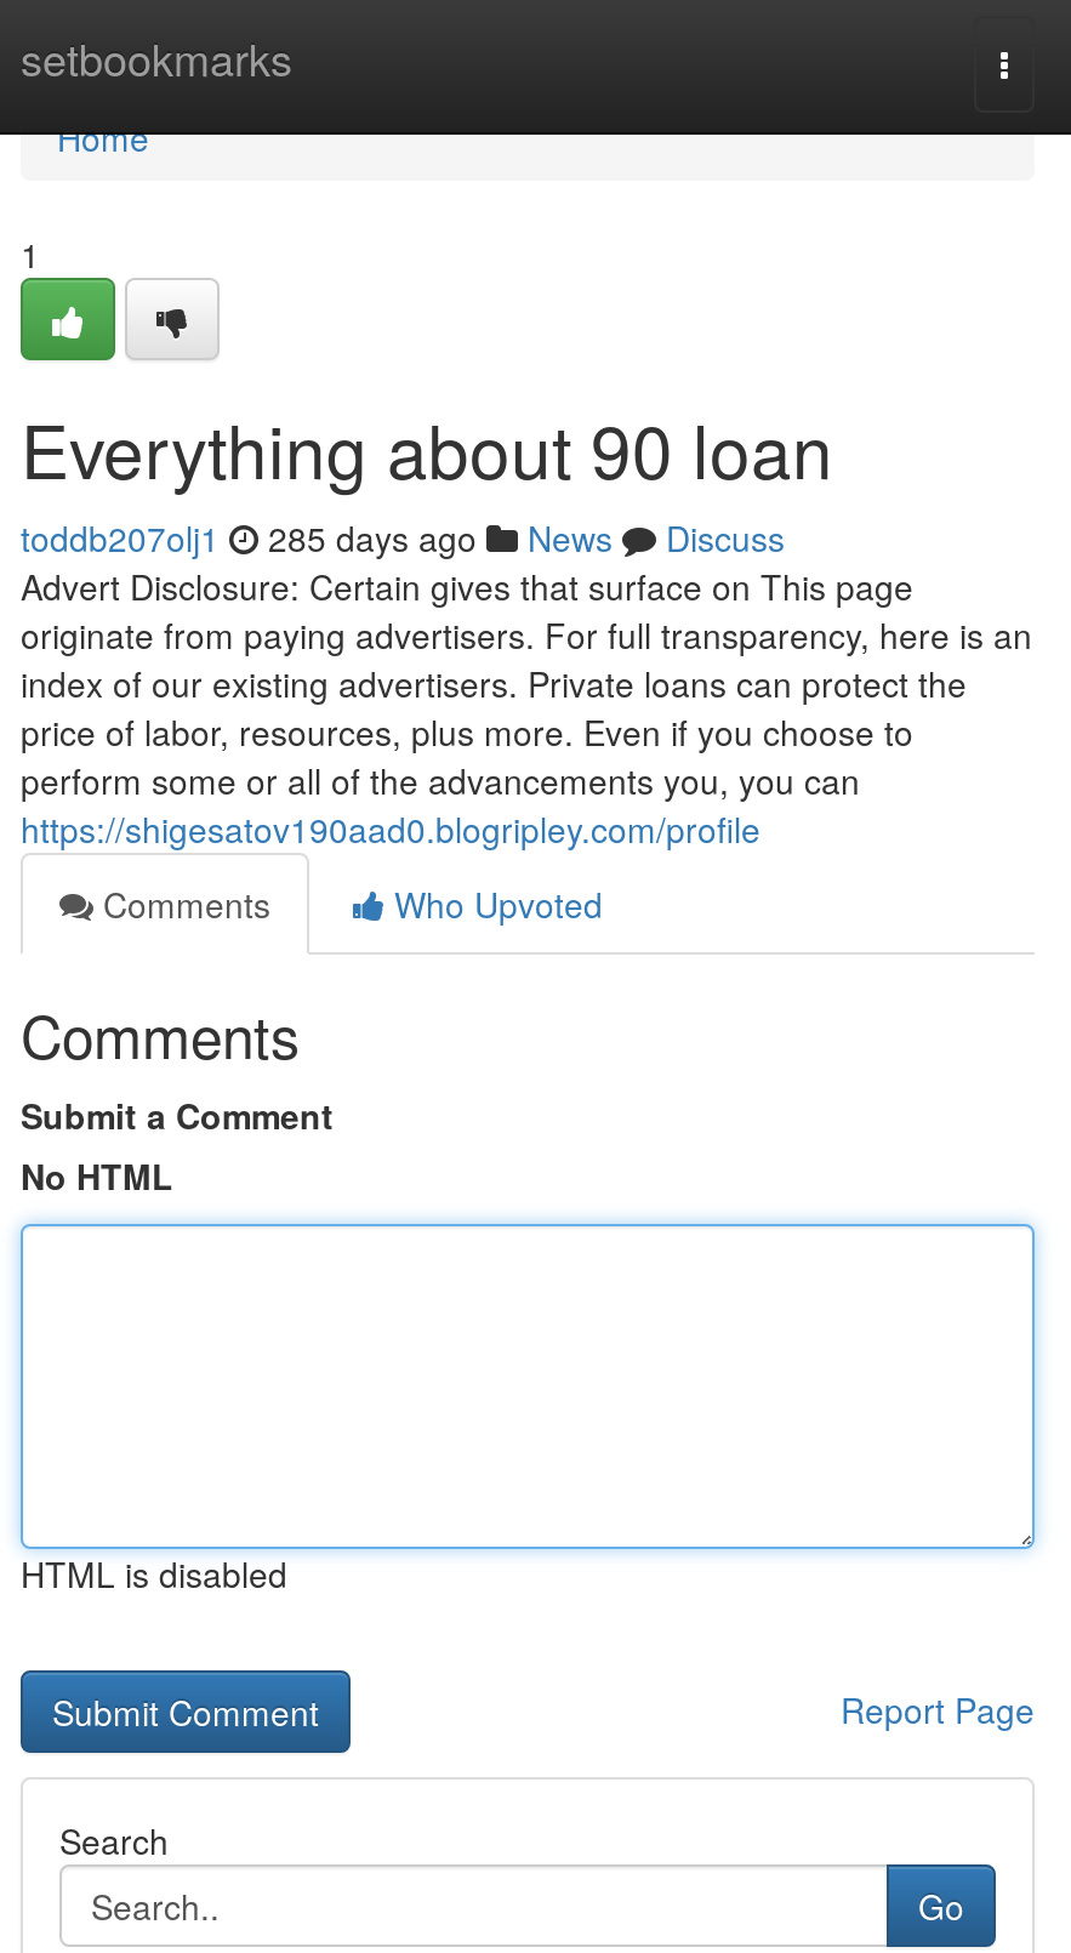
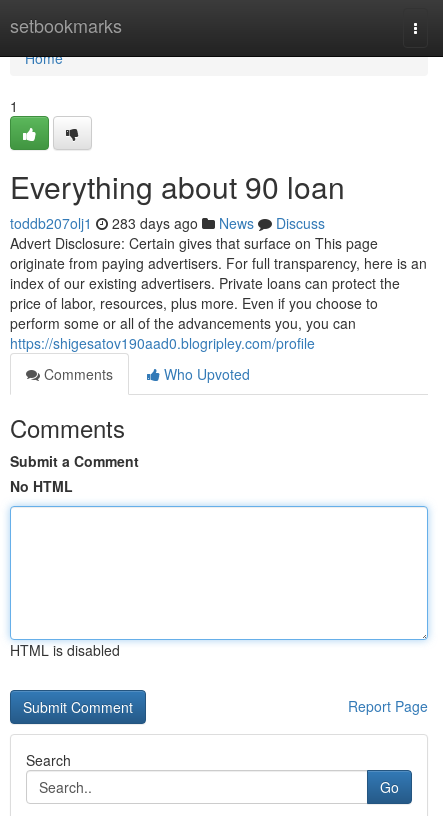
- toddb207olj1 285 days ago News Discuss
+ toddb207olj1 283 days ago News Discuss
